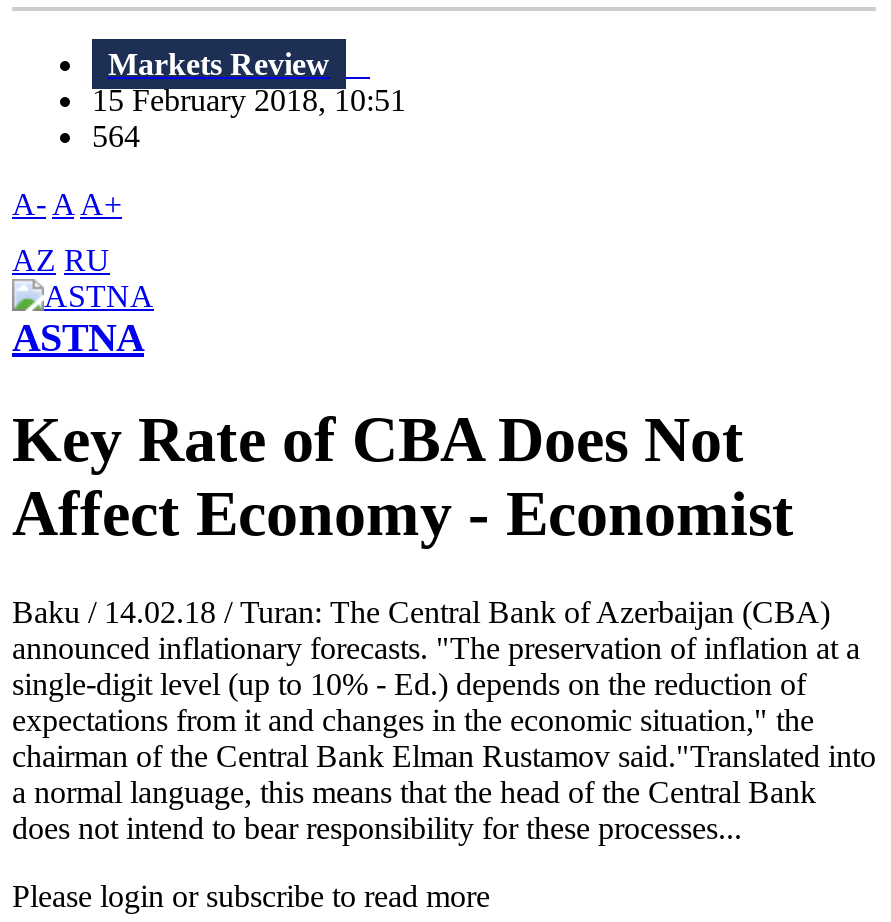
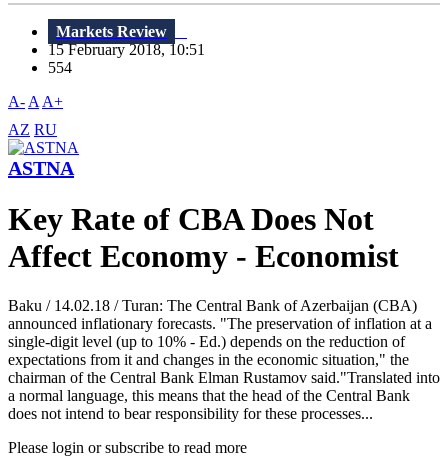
- 564
+ 554
